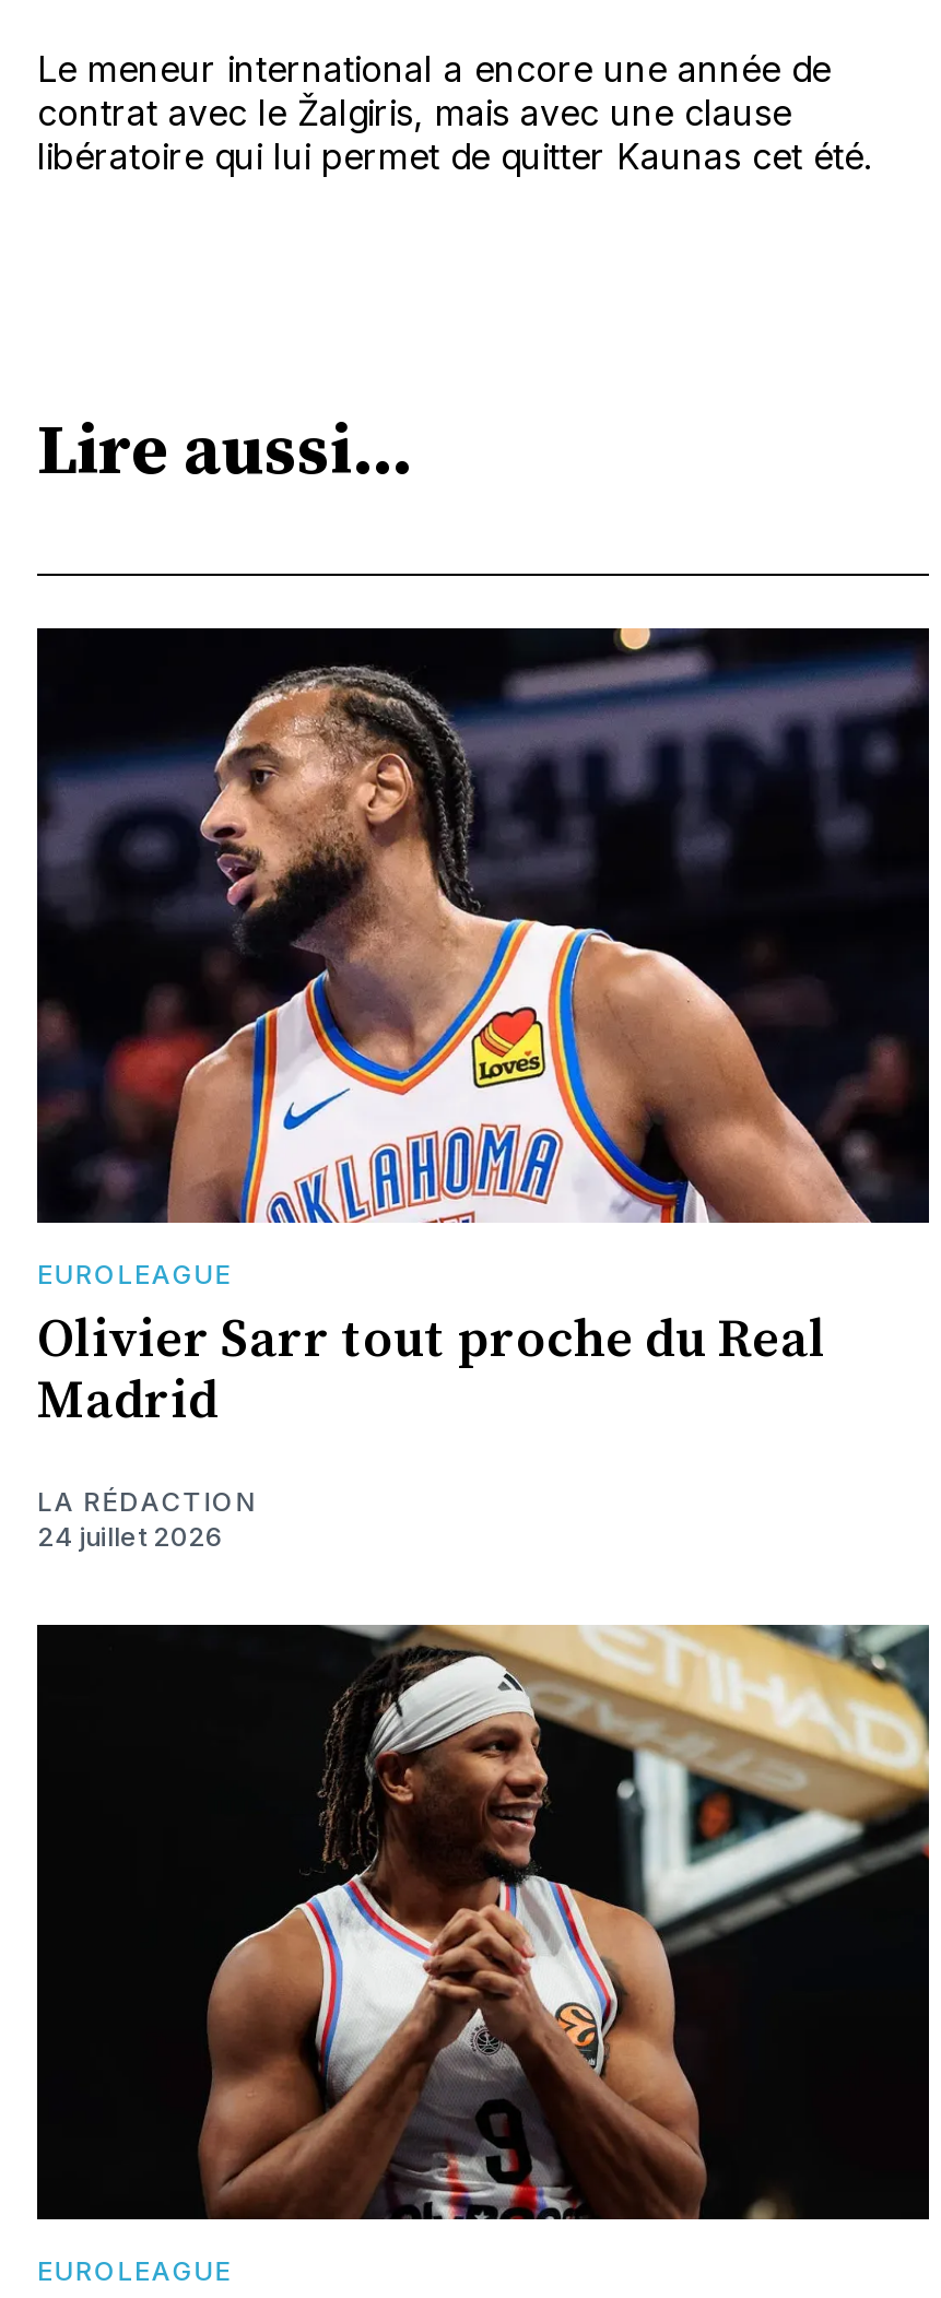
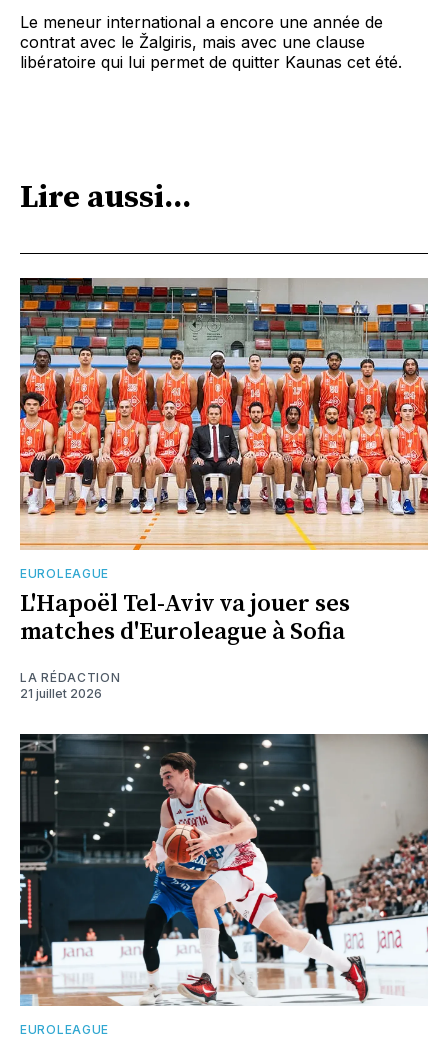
- [image]
- Olivier Sarr tout proche du Real
- Madrid
+ [image]
+ L'Hapoël Tel-Aviv va jouer ses
+ matches d'Euroleague à Sofia

- 24 juillet 2026
+ 21 juillet 2026

- [image]
+ [image]
